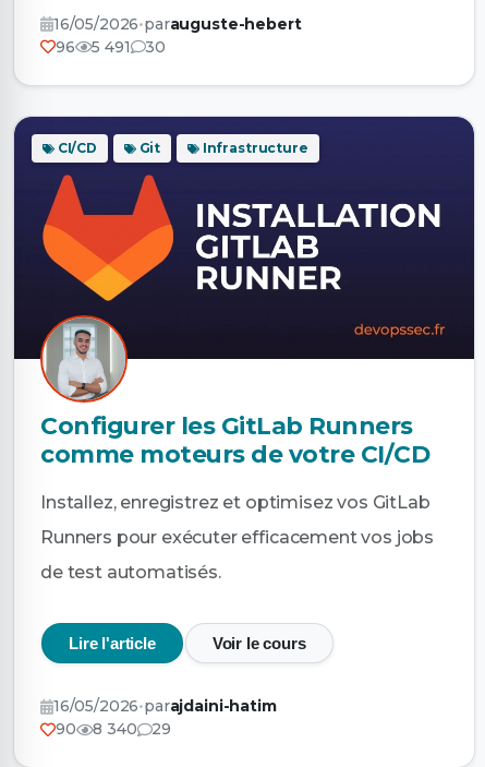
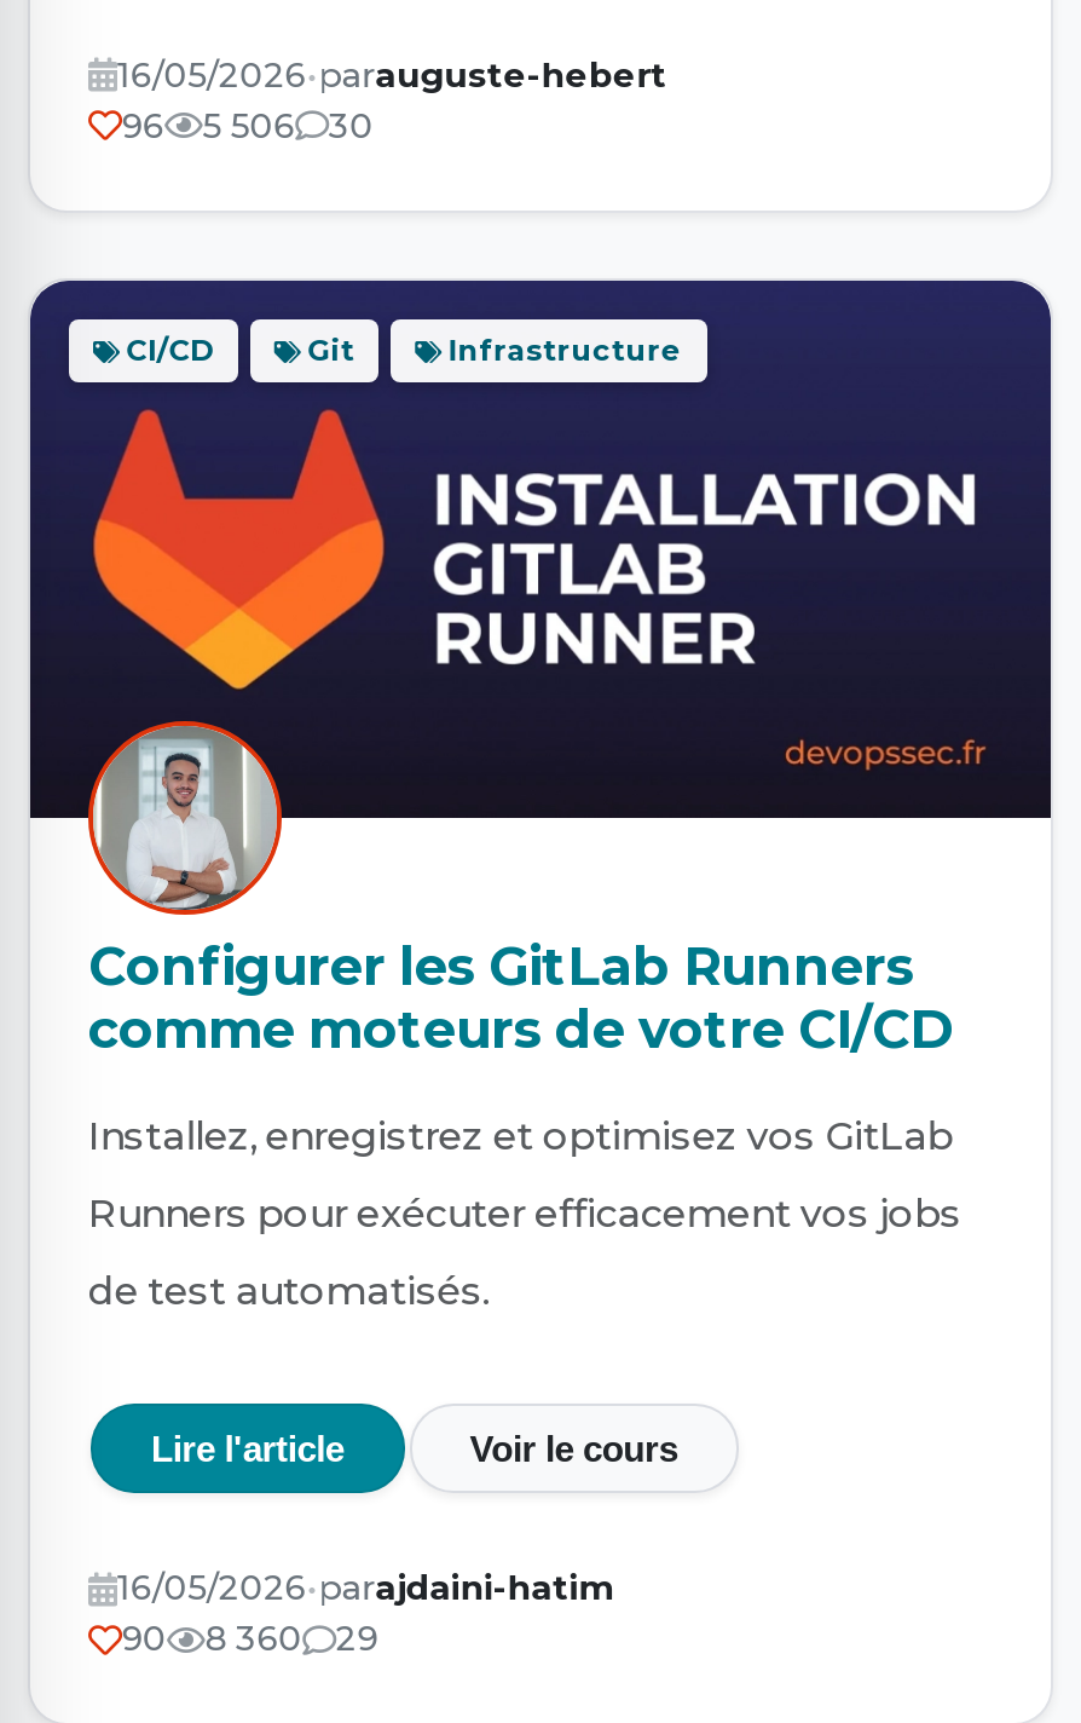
- 96 5 491 30
+ 96 5 506 30

- 8 340
+ 8 360
